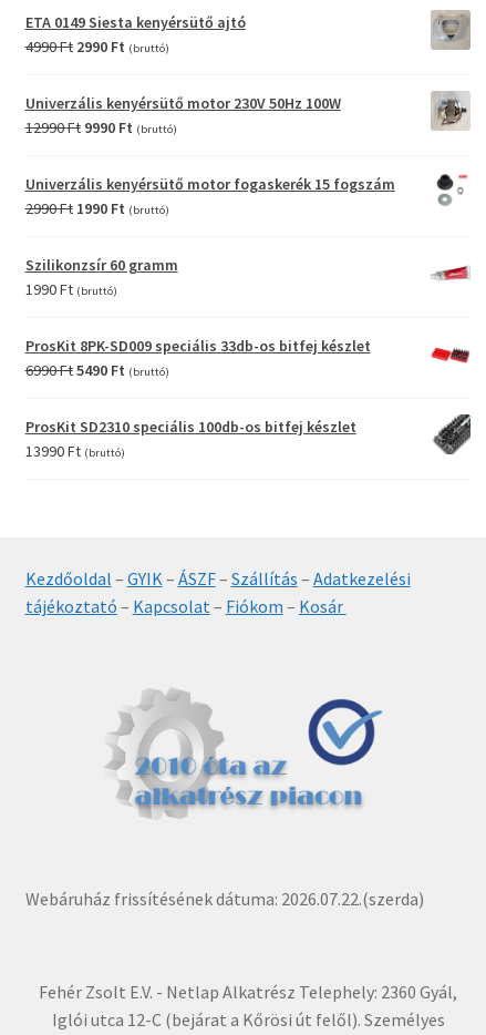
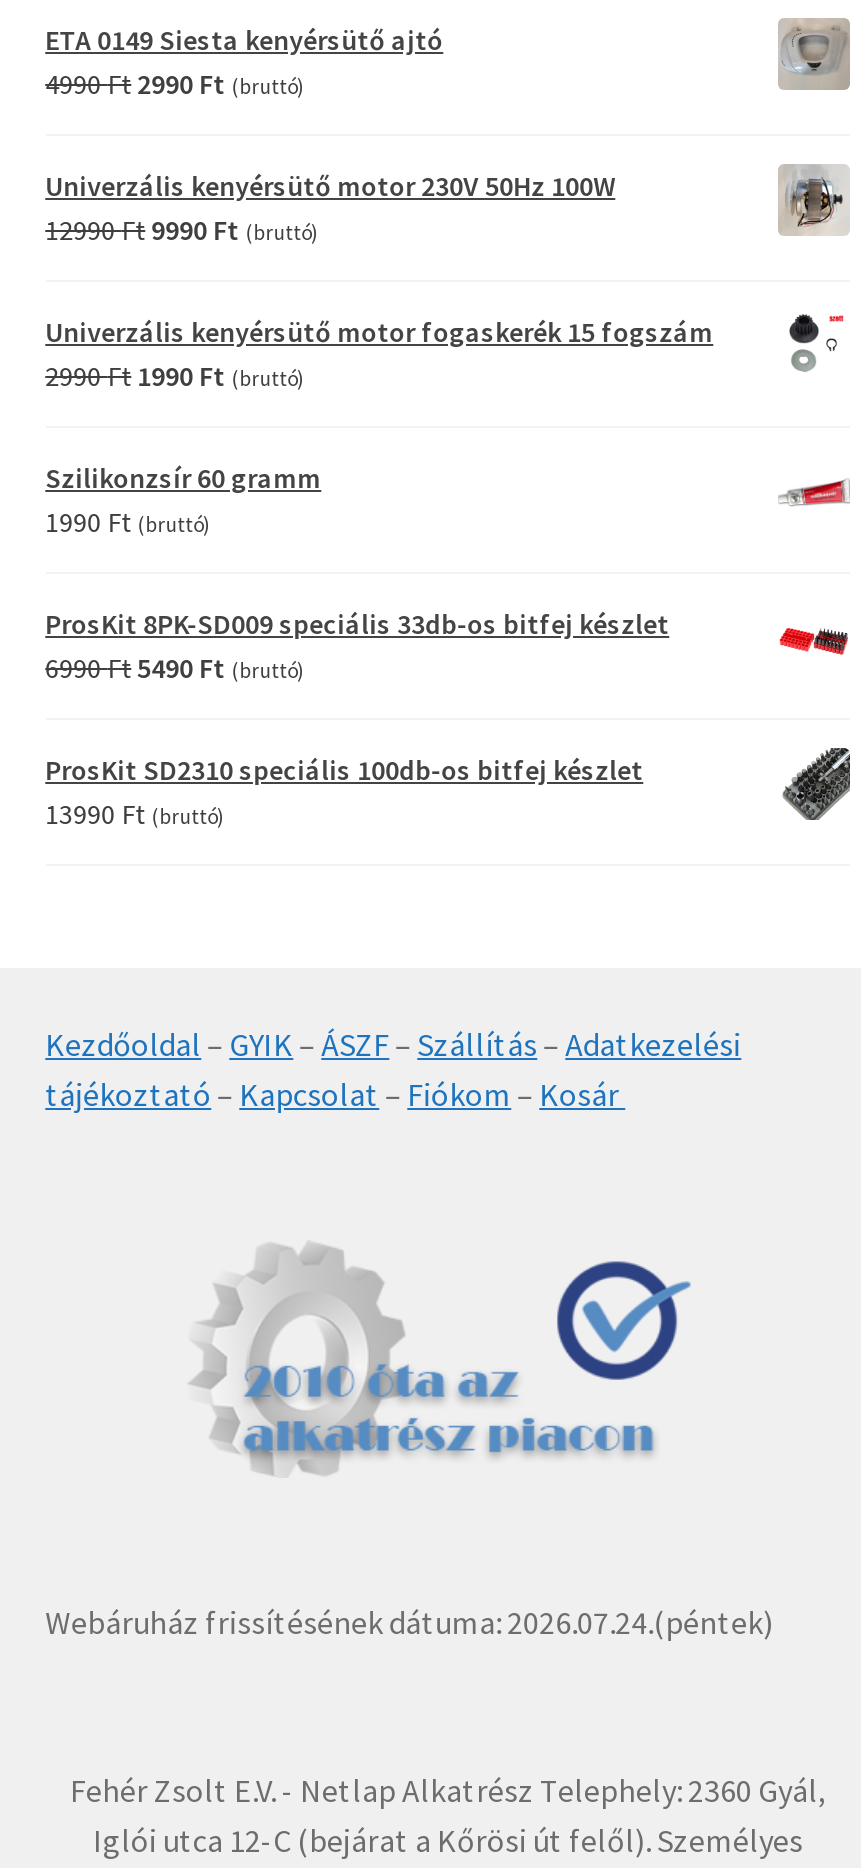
- Webáruház frissítésének dátuma: 2026.07.22.(szerda)
+ Webáruház frissítésének dátuma: 2026.07.24.(péntek)
